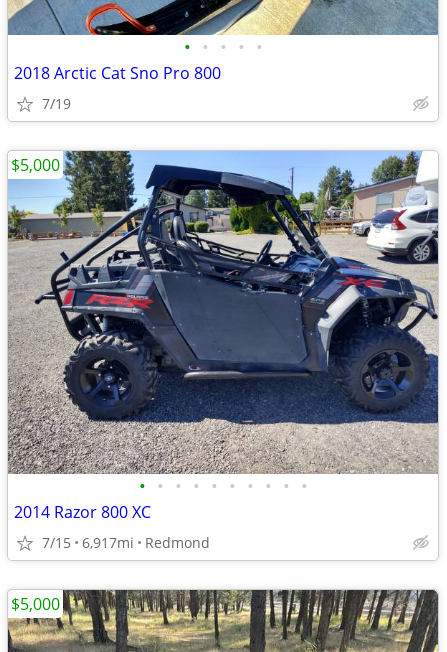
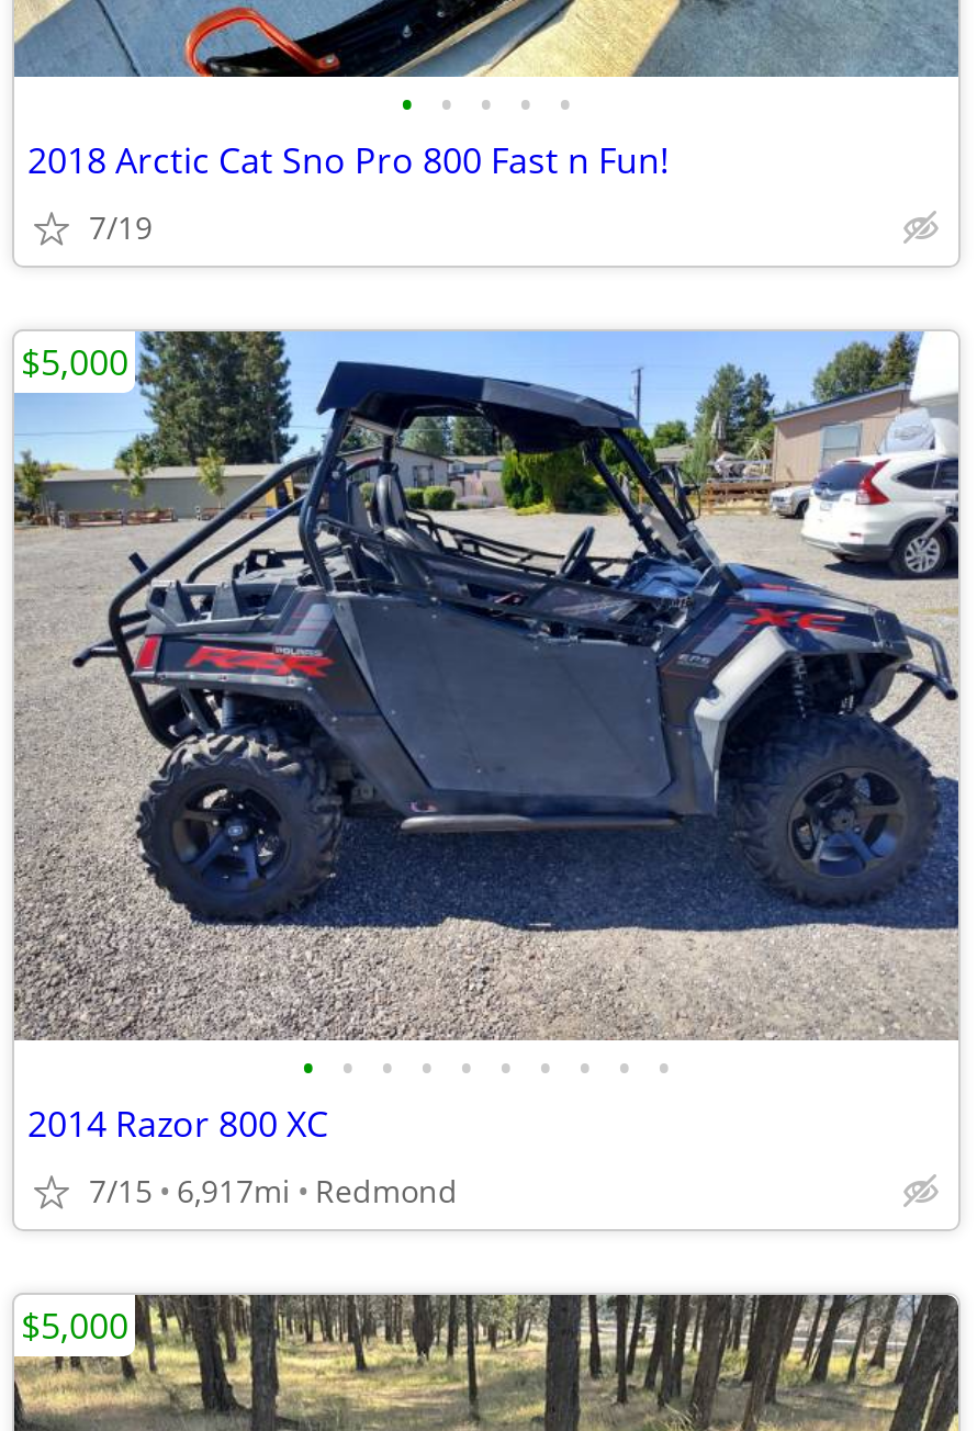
- 2018 Arctic Cat Sno Pro 800
+ 2018 Arctic Cat Sno Pro 800 Fast n Fun!
